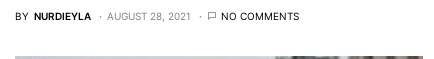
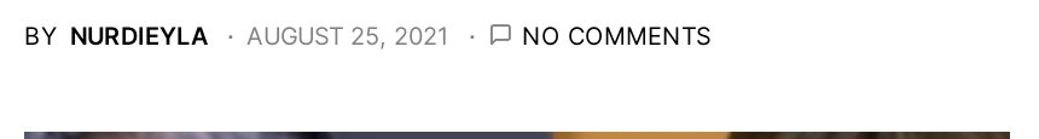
- BY NURDIEYLA AUGUST 28, 2021
+ BY NURDIEYLA AUGUST 25, 2021
